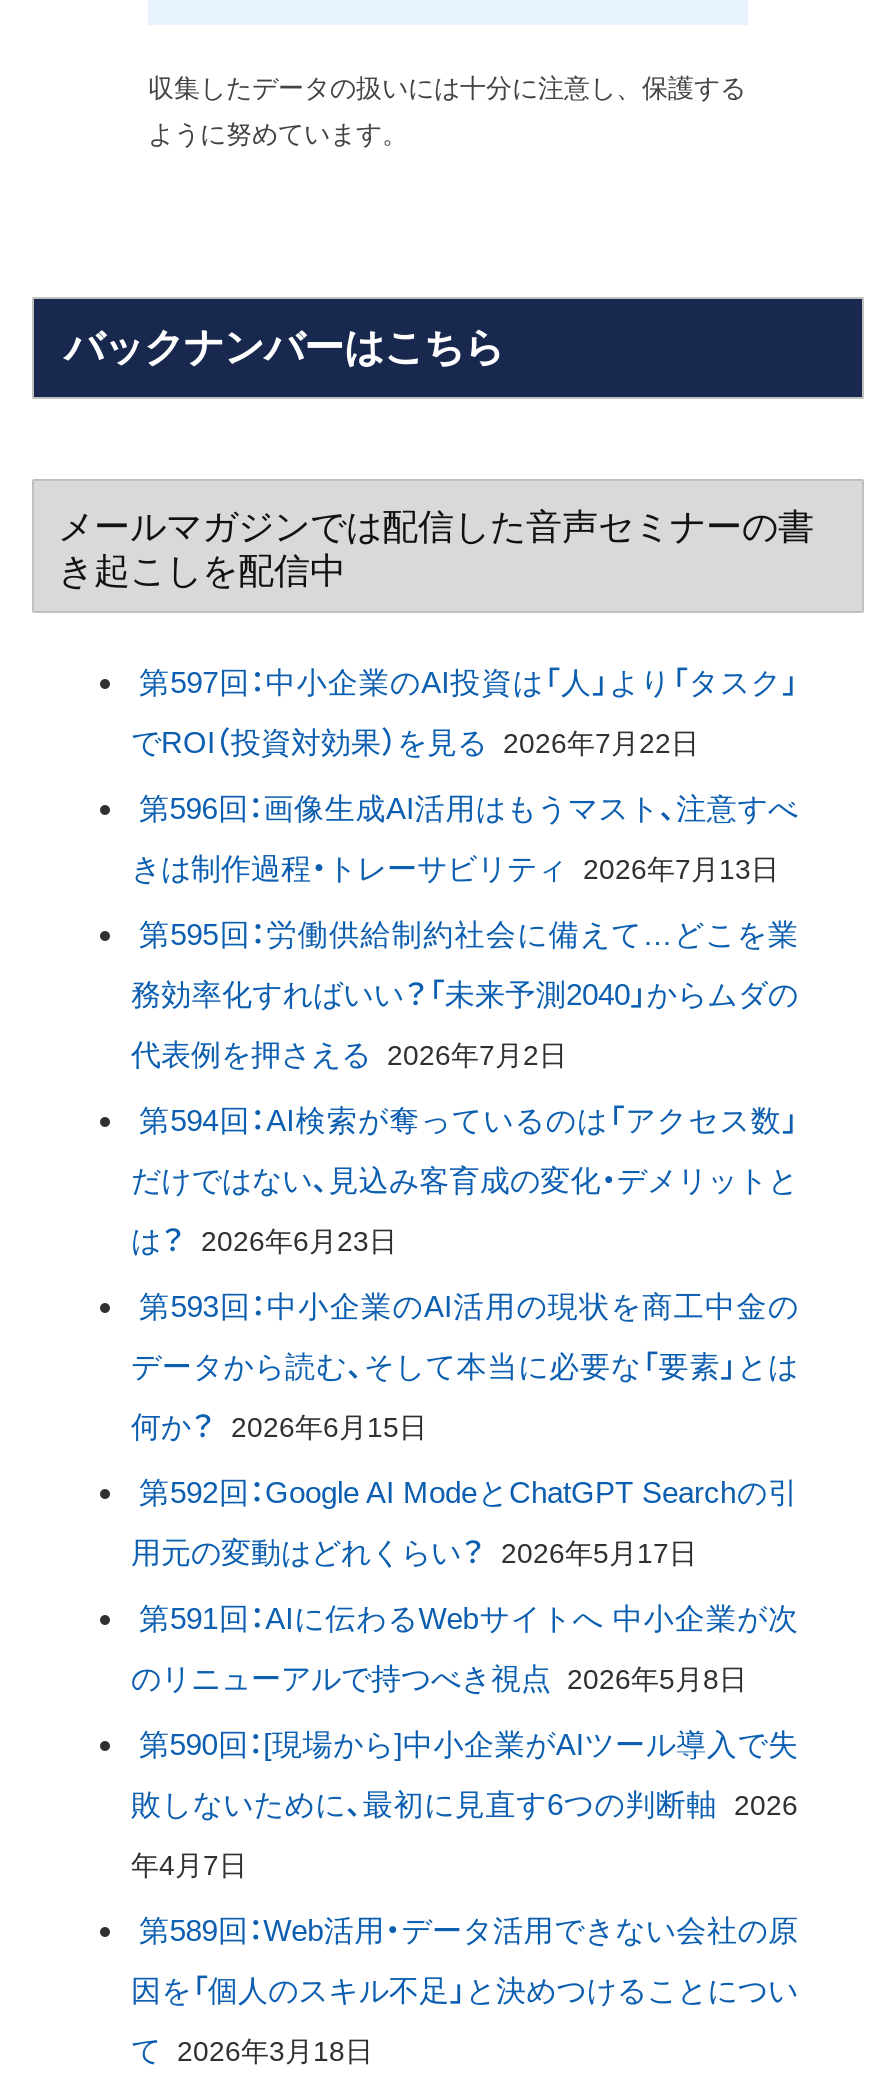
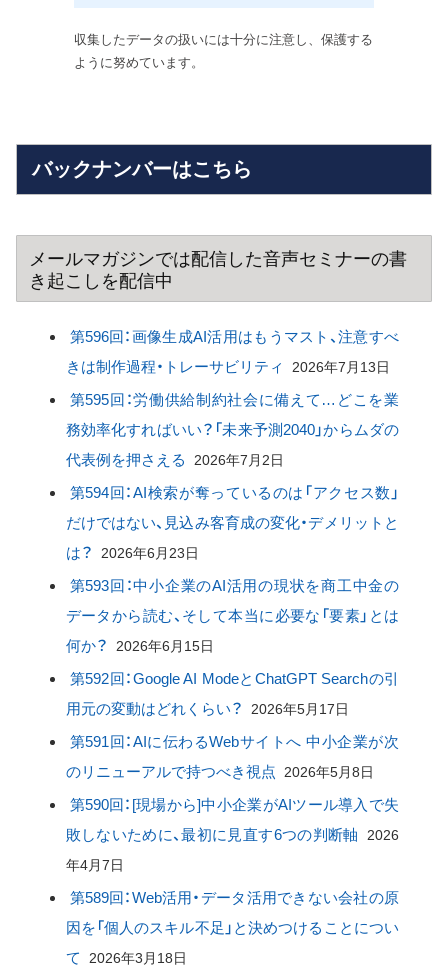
- 第597回：中小企業のAI投資は「人」より「タスク」
- でROI（投資対効果）を見る 2026年7月22日
